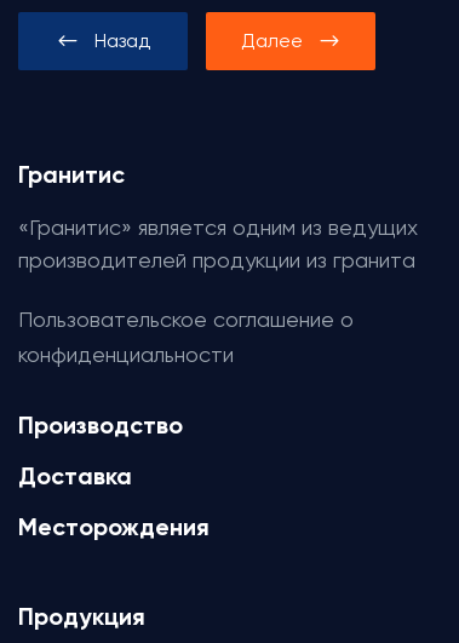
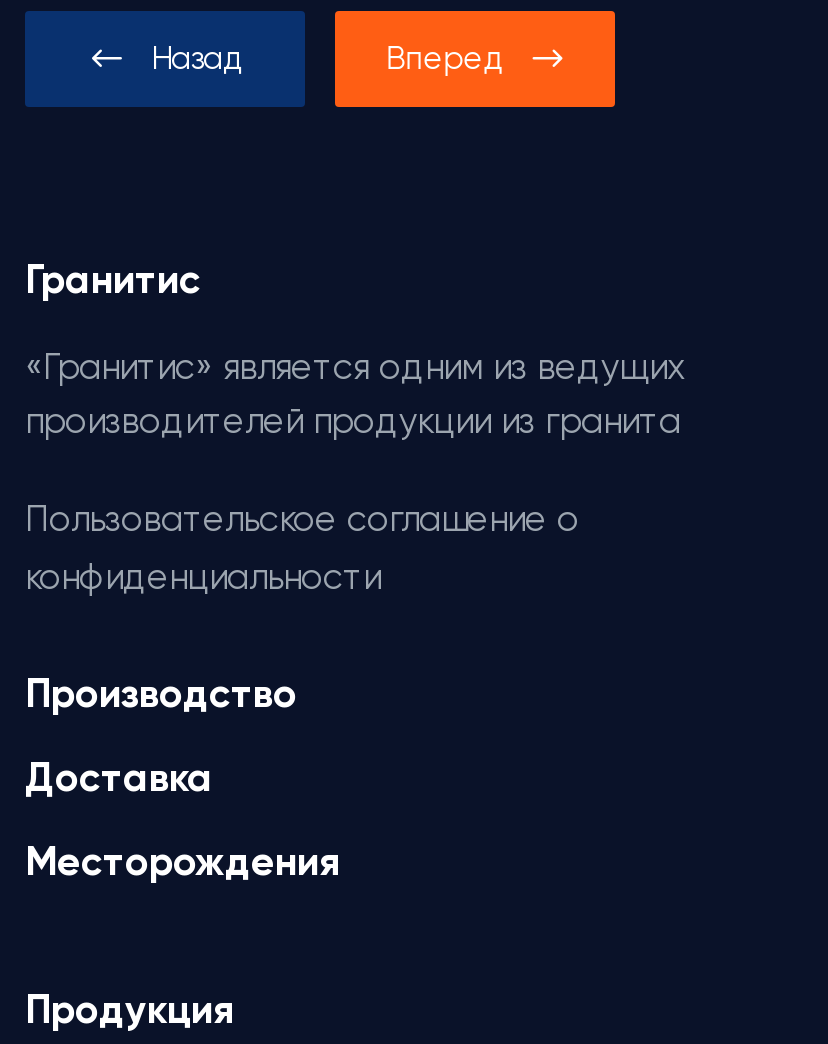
- Далее
+ Вперед
